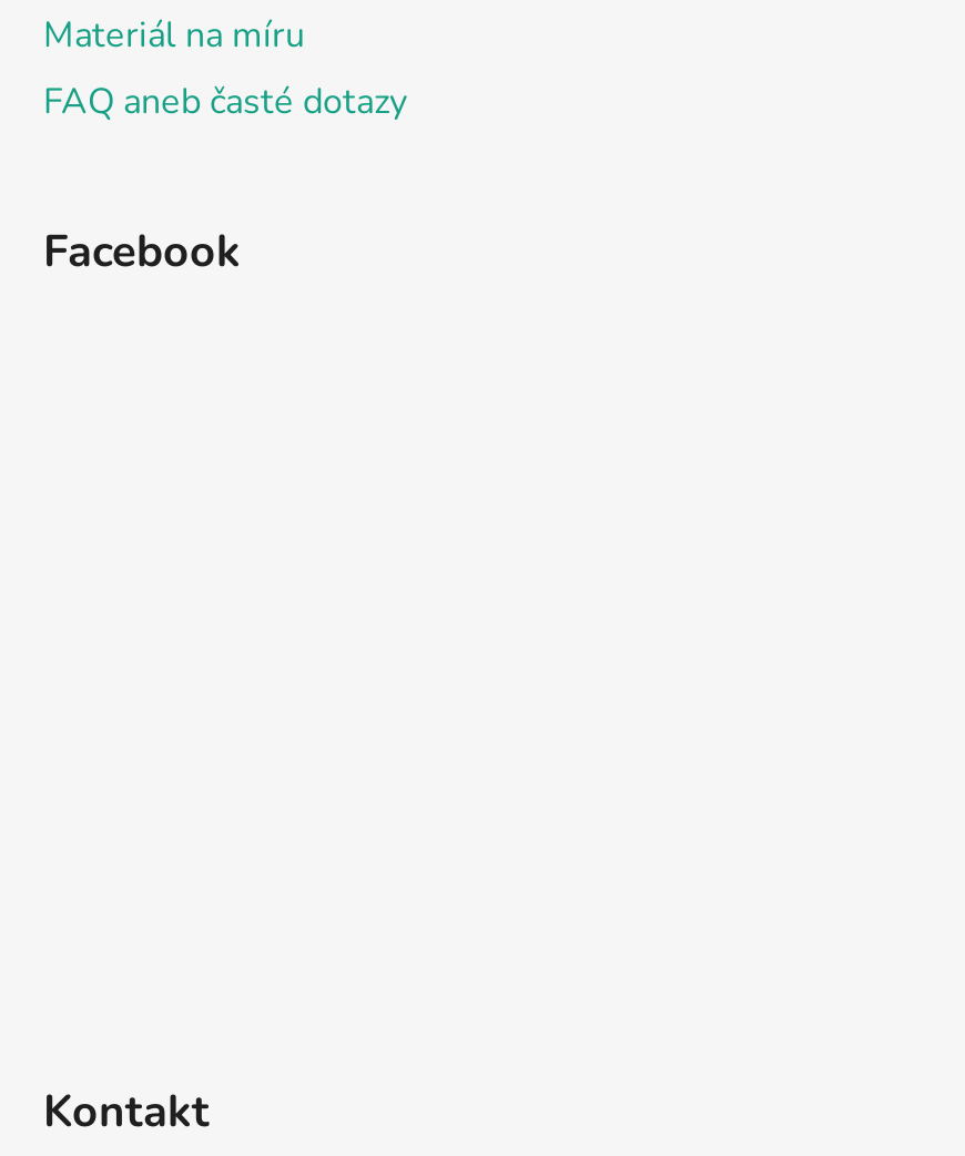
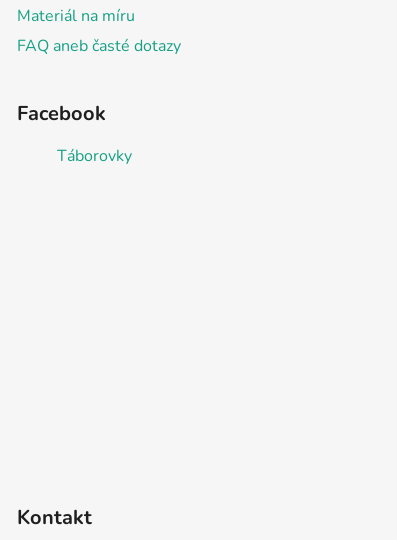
+ Táborovky
